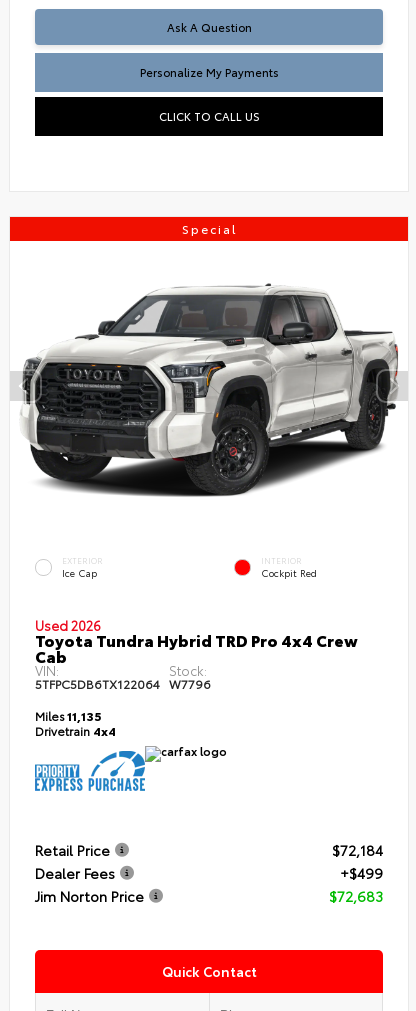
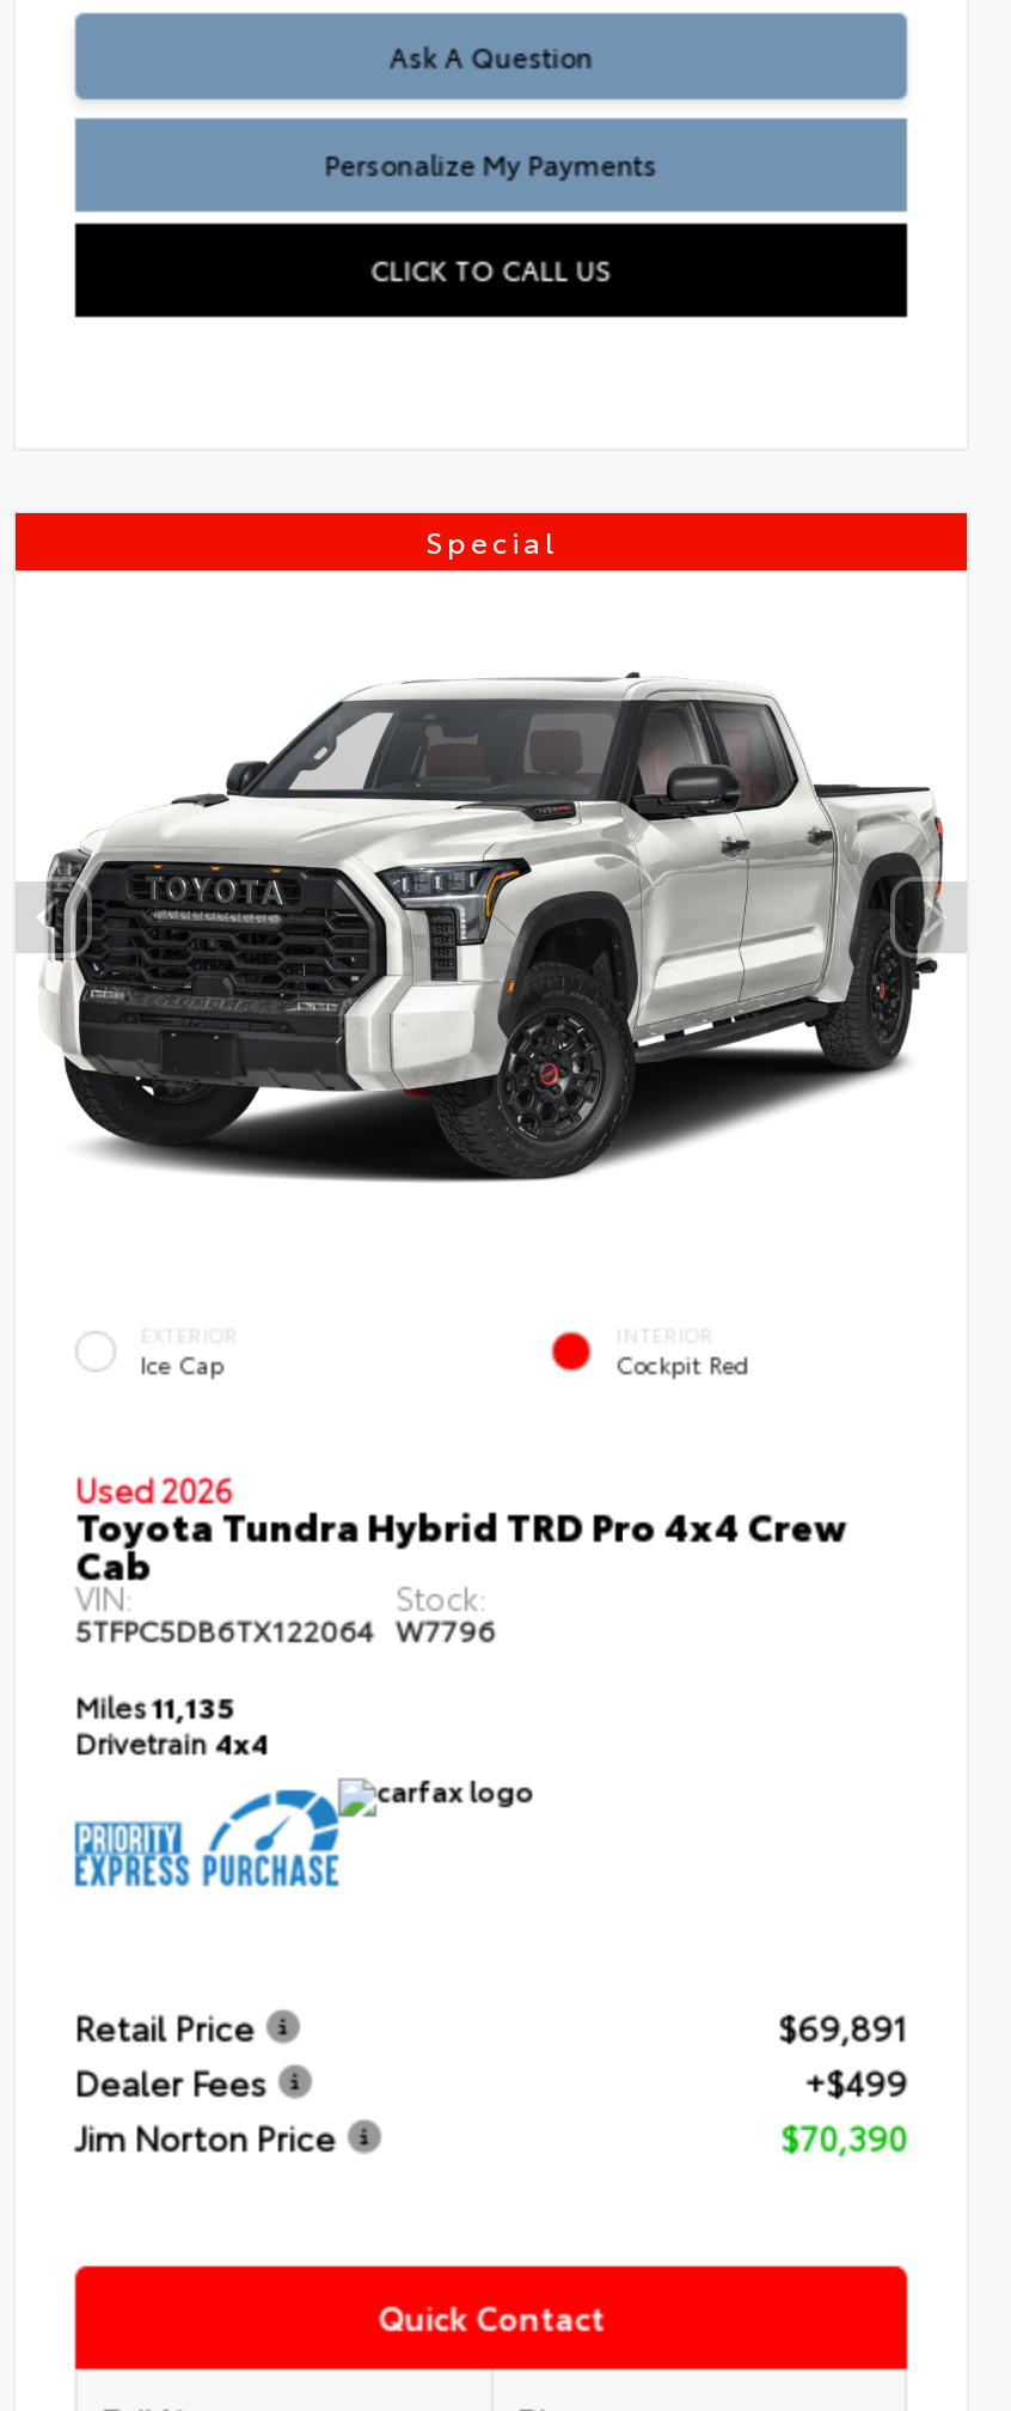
- $72,184
+ $69,891

- $72,683
+ $70,390
